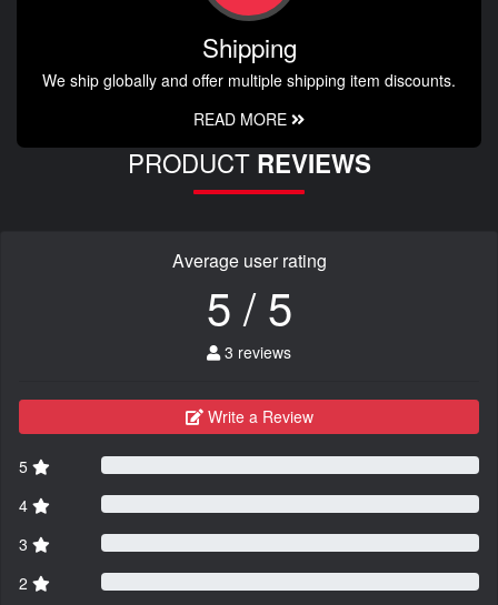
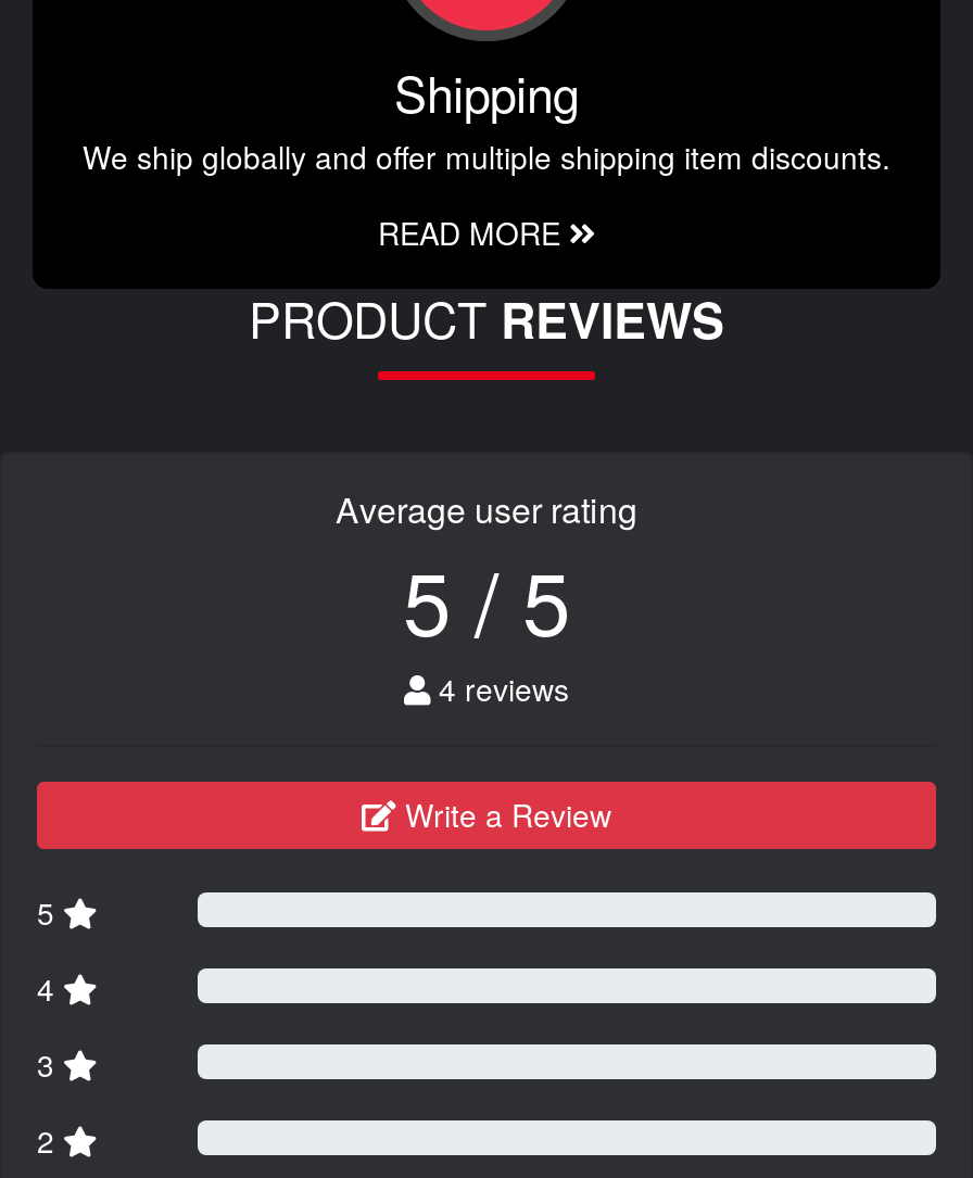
- 3 reviews
+ 4 reviews
